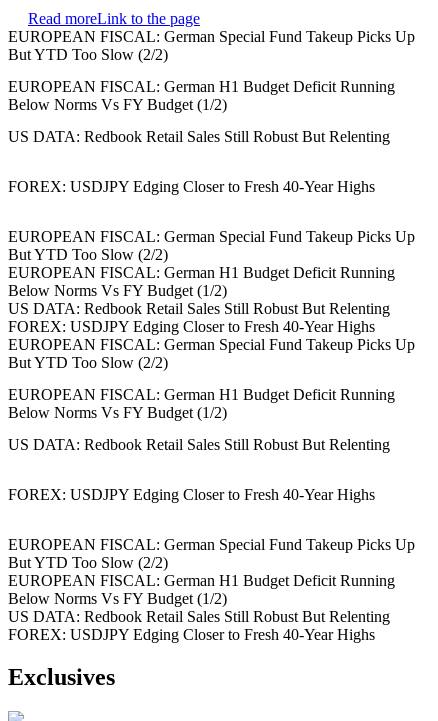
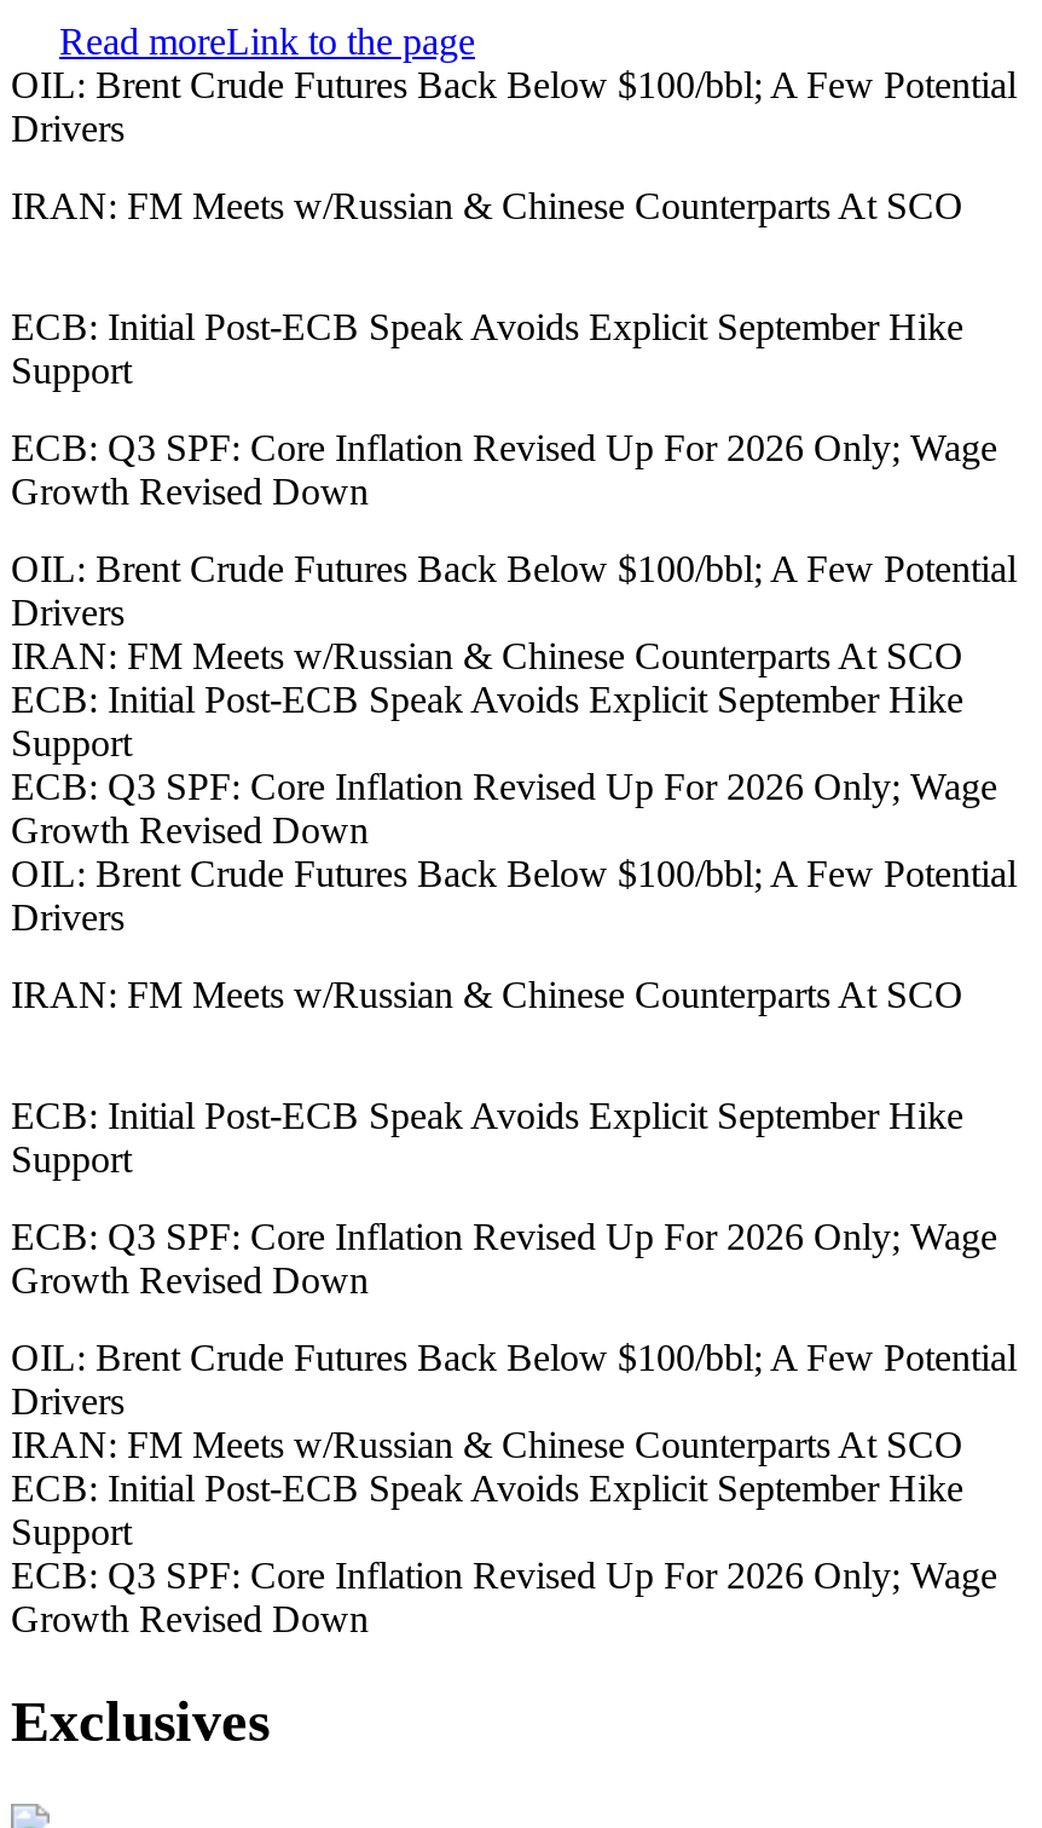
- EUROPEAN FISCAL: German Special Fund Takeup Picks Up
- But YTD Too Slow (2/2)
+ OIL: Brent Crude Futures Back Below $100/bbl; A Few Potential
+ Drivers

- EUROPEAN FISCAL: German H1 Budget Deficit Running
- Below Norms Vs FY Budget (1/2)
+ IRAN: FM Meets w/Russian & Chinese Counterparts At SCO

- US DATA: Redbook Retail Sales Still Robust But Relenting
+ ECB: Initial Post-ECB Speak Avoids Explicit September Hike
+ Support

- FOREX: USDJPY Edging Closer to Fresh 40-Year Highs
+ ECB: Q3 SPF: Core Inflation Revised Up For 2026 Only; Wage
+ Growth Revised Down

- EUROPEAN FISCAL: German Special Fund Takeup Picks Up
- But YTD Too Slow (2/2)
- EUROPEAN FISCAL: German H1 Budget Deficit Running
- Below Norms Vs FY Budget (1/2)
- US DATA: Redbook Retail Sales Still Robust But Relenting
- FOREX: USDJPY Edging Closer to Fresh 40-Year Highs
- EUROPEAN FISCAL: German Special Fund Takeup Picks Up
- But YTD Too Slow (2/2)
+ OIL: Brent Crude Futures Back Below $100/bbl; A Few Potential
+ Drivers
+ IRAN: FM Meets w/Russian & Chinese Counterparts At SCO
+ ECB: Initial Post-ECB Speak Avoids Explicit September Hike
+ Support
+ ECB: Q3 SPF: Core Inflation Revised Up For 2026 Only; Wage
+ Growth Revised Down
+ OIL: Brent Crude Futures Back Below $100/bbl; A Few Potential
+ Drivers

- EUROPEAN FISCAL: German H1 Budget Deficit Running
- Below Norms Vs FY Budget (1/2)
+ IRAN: FM Meets w/Russian & Chinese Counterparts At SCO

- US DATA: Redbook Retail Sales Still Robust But Relenting
+ ECB: Initial Post-ECB Speak Avoids Explicit September Hike
+ Support

- FOREX: USDJPY Edging Closer to Fresh 40-Year Highs
+ ECB: Q3 SPF: Core Inflation Revised Up For 2026 Only; Wage
+ Growth Revised Down

- EUROPEAN FISCAL: German Special Fund Takeup Picks Up
- But YTD Too Slow (2/2)
- EUROPEAN FISCAL: German H1 Budget Deficit Running
- Below Norms Vs FY Budget (1/2)
- US DATA: Redbook Retail Sales Still Robust But Relenting
- FOREX: USDJPY Edging Closer to Fresh 40-Year Highs
+ OIL: Brent Crude Futures Back Below $100/bbl; A Few Potential
+ Drivers
+ IRAN: FM Meets w/Russian & Chinese Counterparts At SCO
+ ECB: Initial Post-ECB Speak Avoids Explicit September Hike
+ Support
+ ECB: Q3 SPF: Core Inflation Revised Up For 2026 Only; Wage
+ Growth Revised Down
